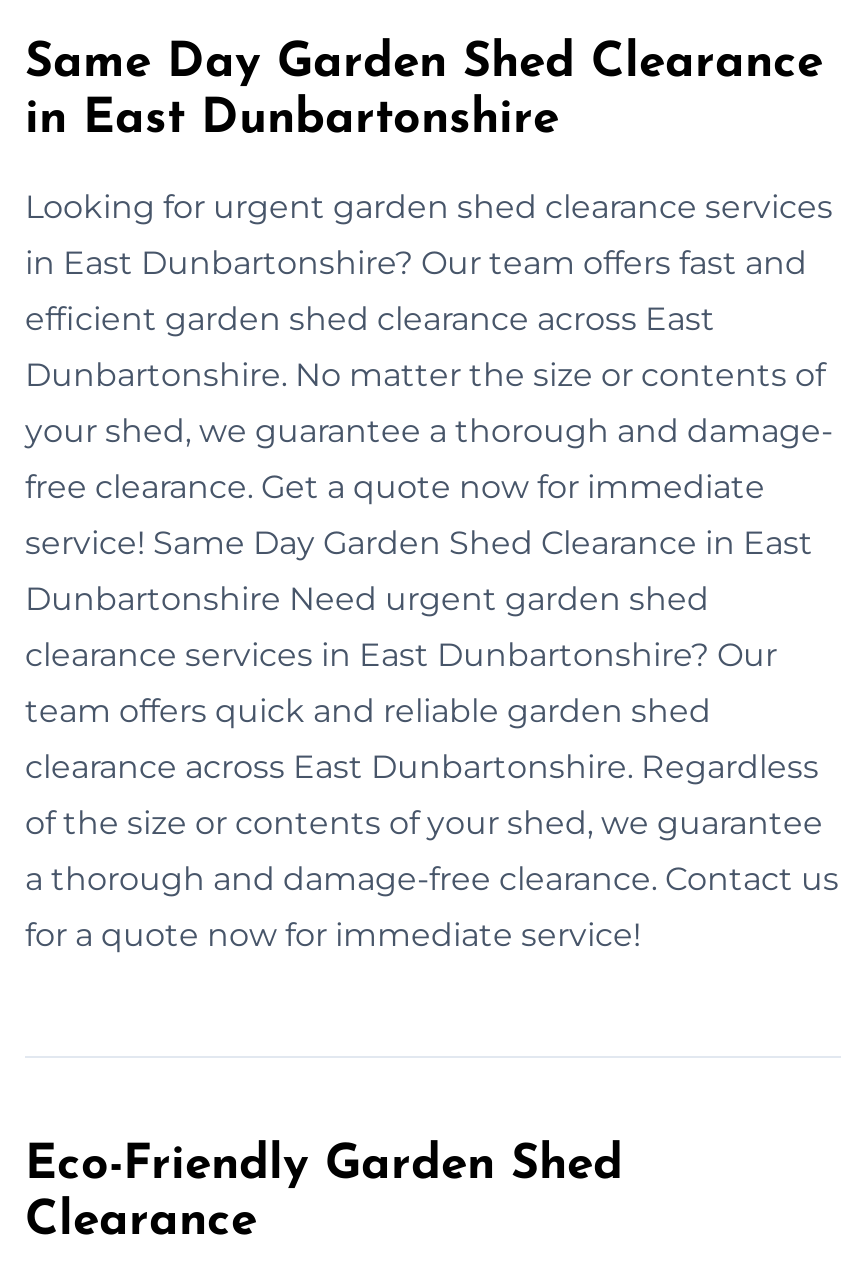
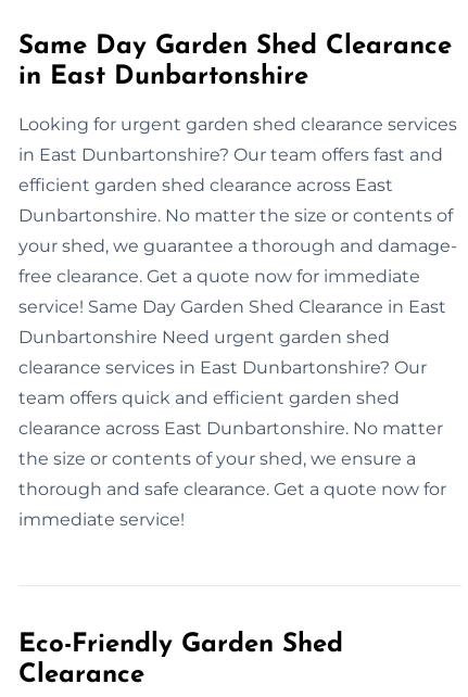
- team offers quick and reliable garden shed
+ team offers quick and efficient garden shed

- clearance across East Dunbartonshire. Regardless
+ clearance across East Dunbartonshire. No matter

- of the size or contents of your shed, we guarantee
+ the size or contents of your shed, we ensure a

- a thorough and damage-free clearance. Contact us
+ thorough and safe clearance. Get a quote now for

- for a quote now for immediate service!
+ immediate service!
